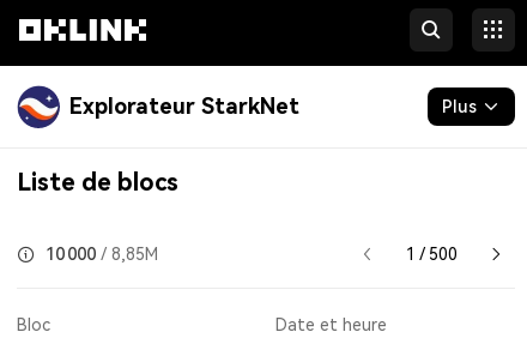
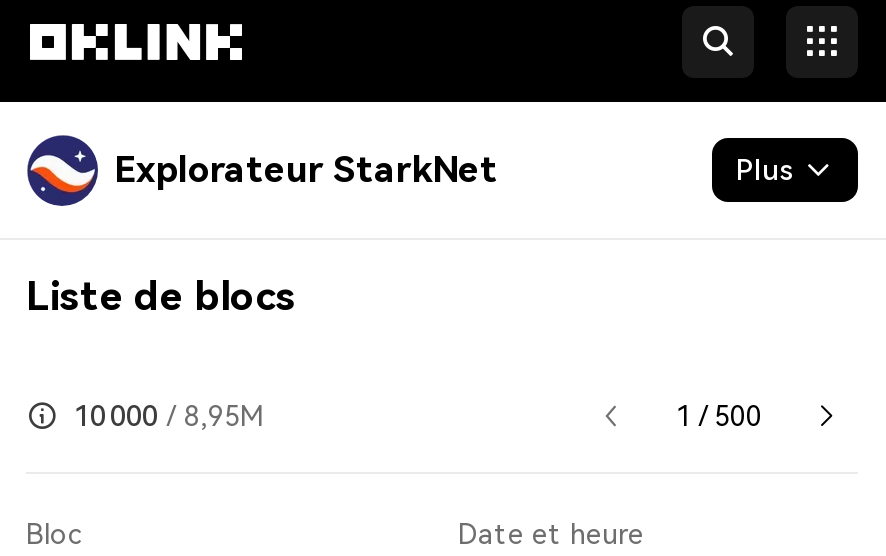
- 10 000 / 8,85M
+ 10 000 / 8,95M
